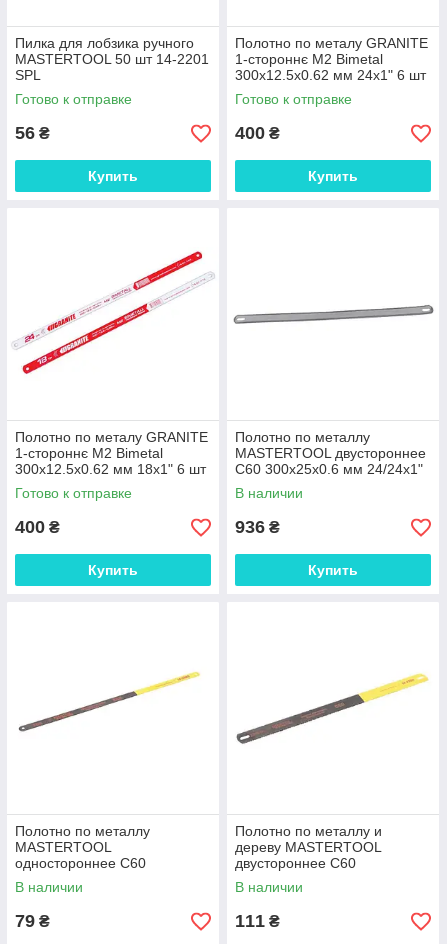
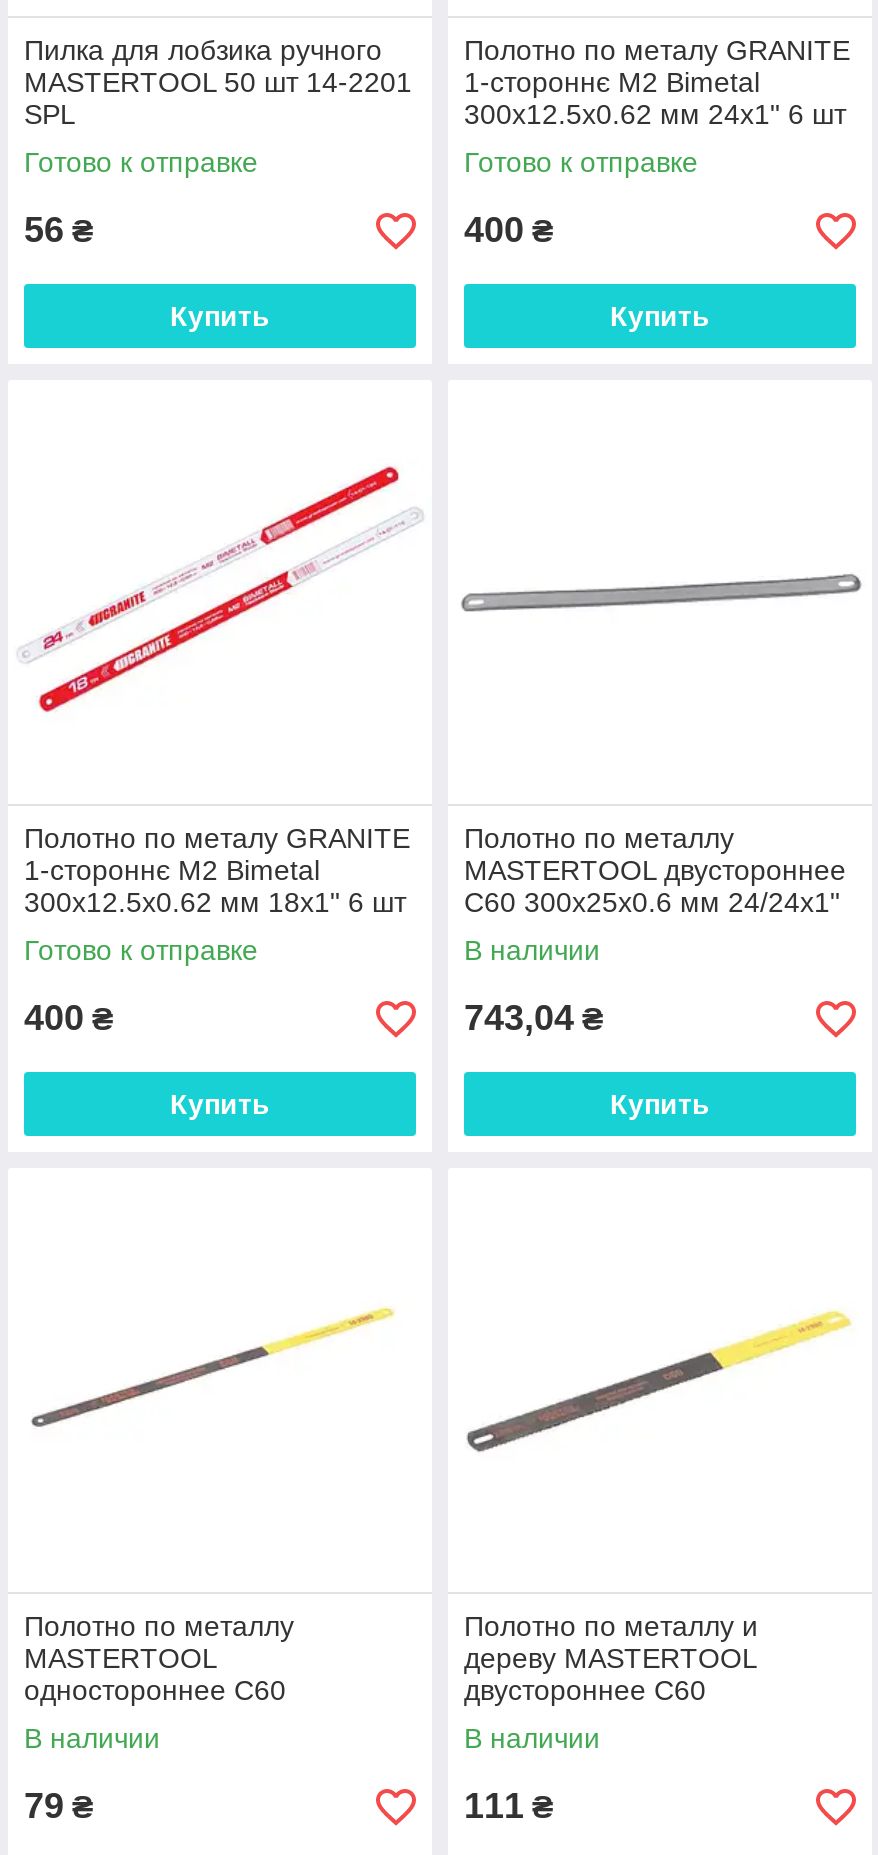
- 936 ₴
+ 743,04 ₴
